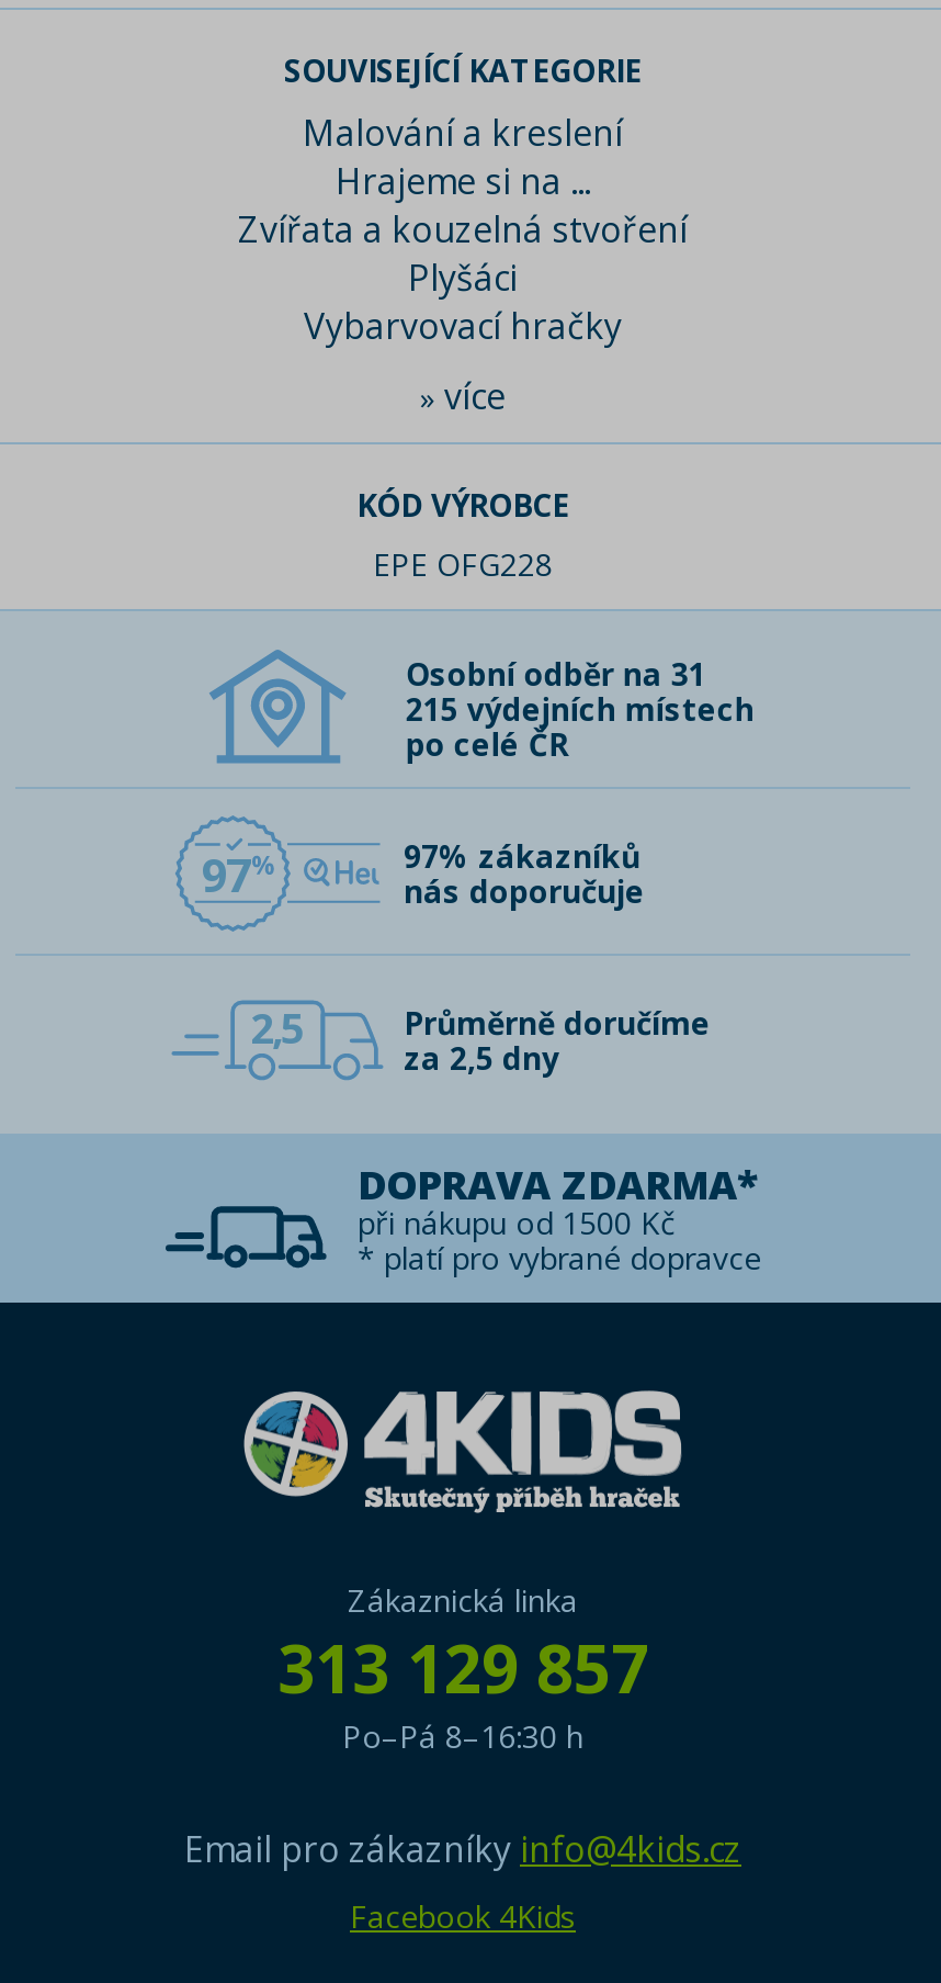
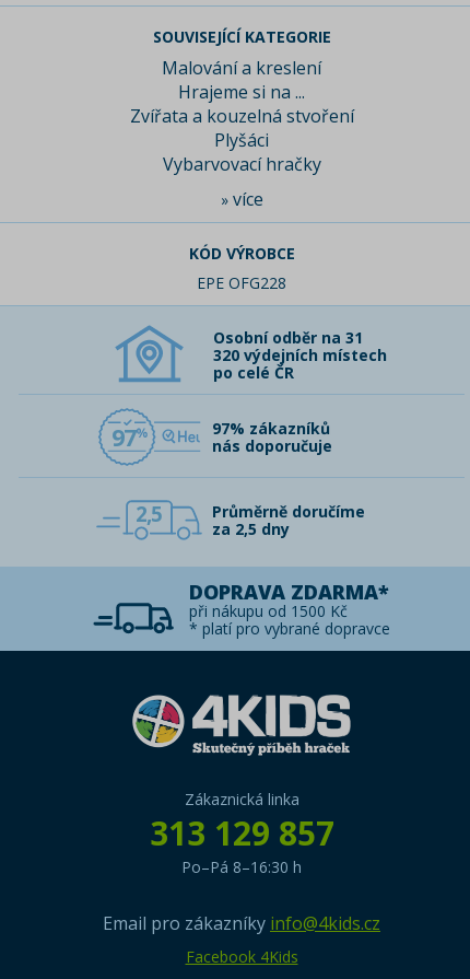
- 215 výdejních místech
+ 320 výdejních místech
